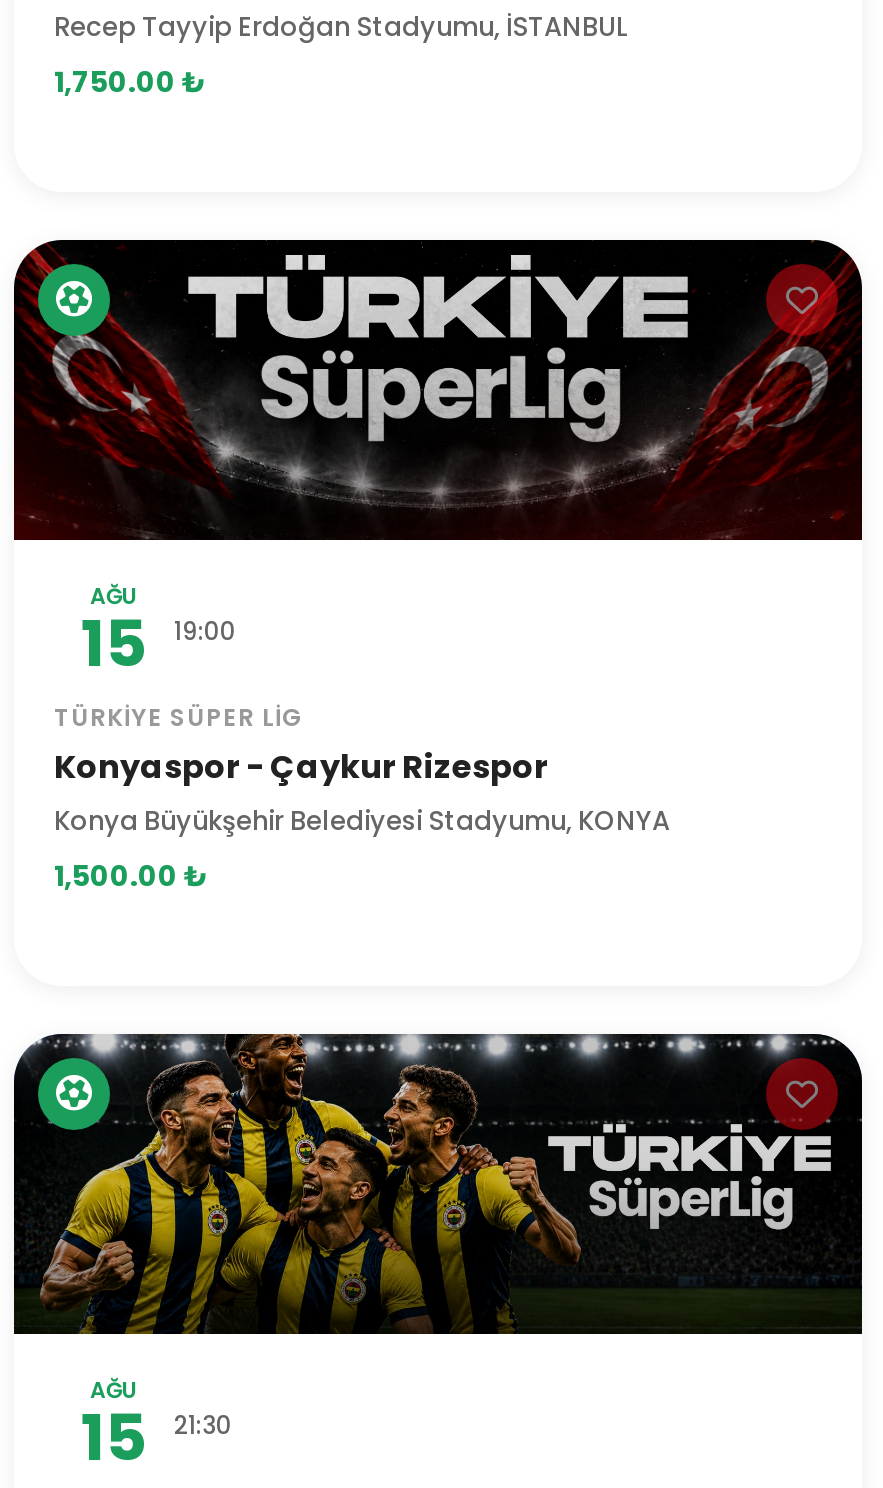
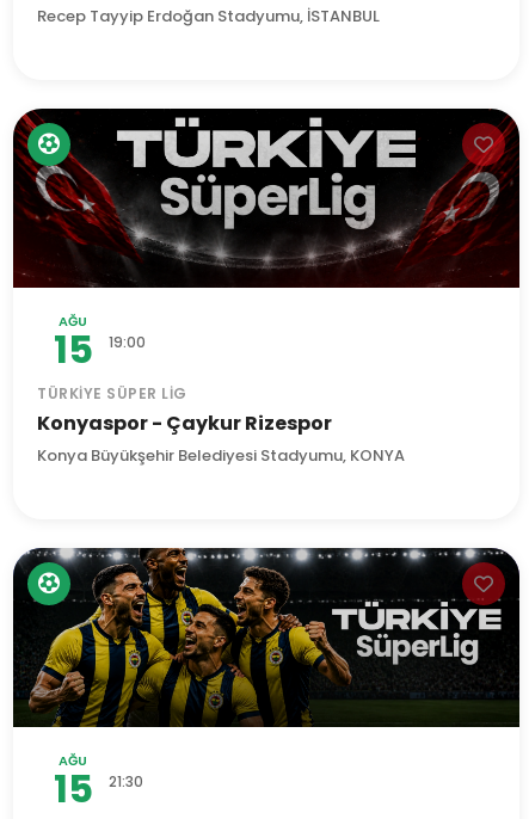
- 1,750.00 ₺

- 1,500.00 ₺
